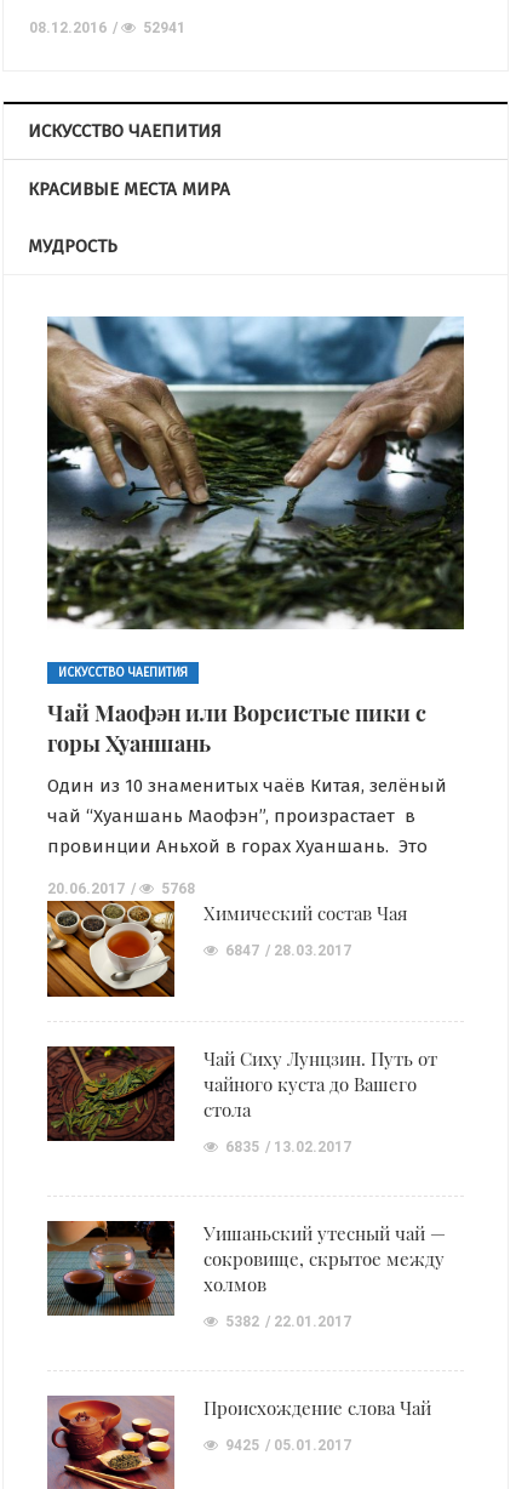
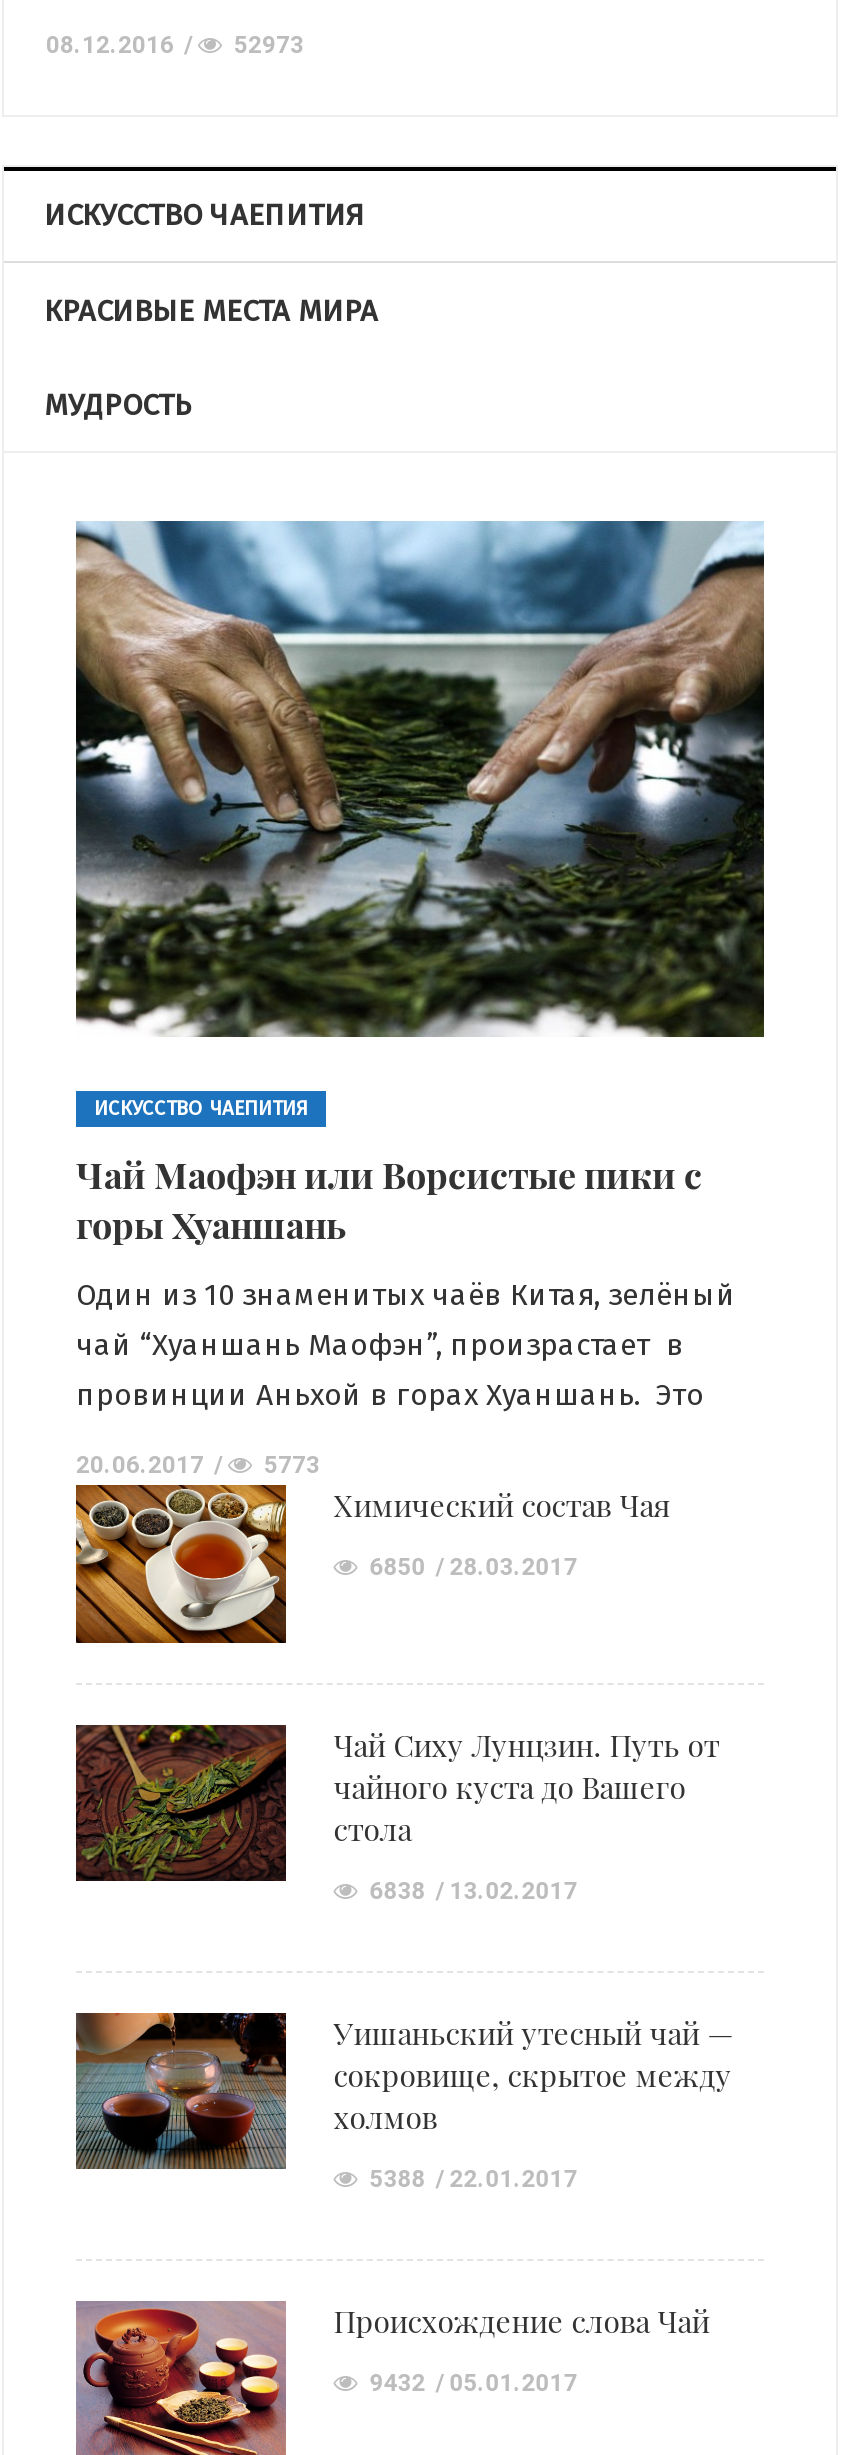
- 08.12.2016 52941
+ 08.12.2016 52973

- 20.06.2017 5768
+ 20.06.2017 5773

- 6847 28.03.2017
+ 6850 28.03.2017

- 6835 13.02.2017
+ 6838 13.02.2017

- 5382 22.01.2017
+ 5388 22.01.2017

- 9425 05.01.2017
+ 9432 05.01.2017
